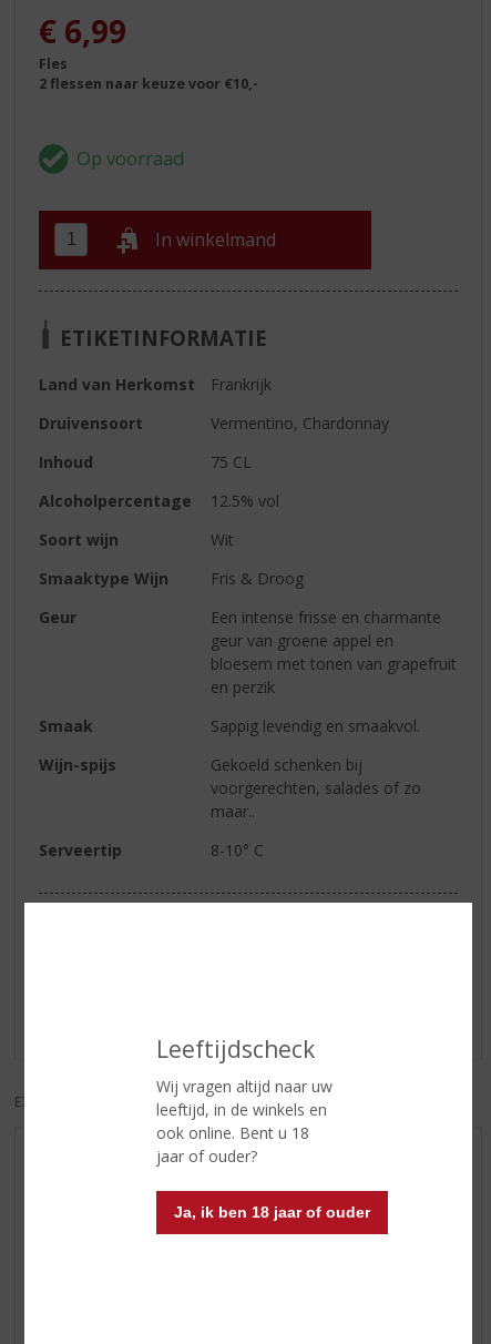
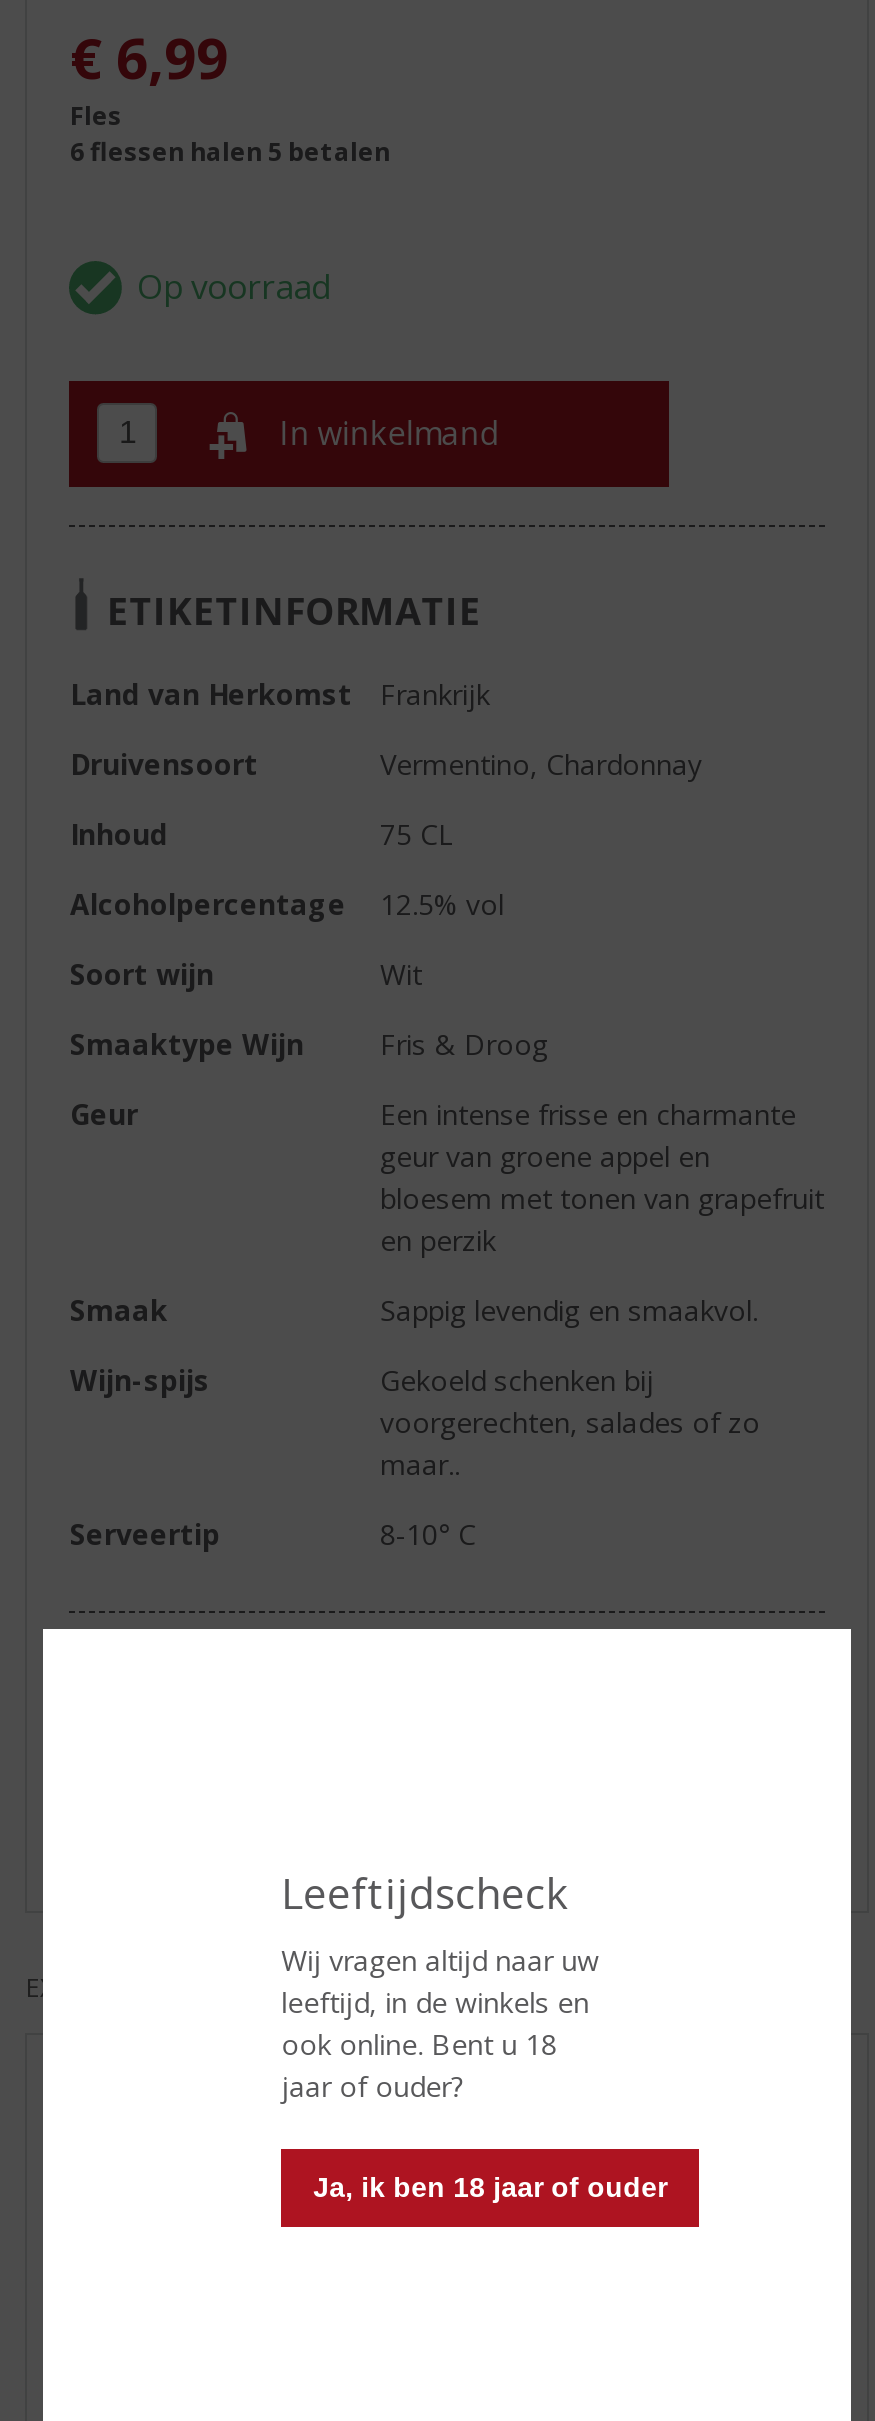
- 2 flessen naar keuze voor €10,-
+ 6 flessen halen 5 betalen
